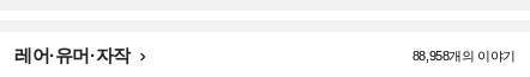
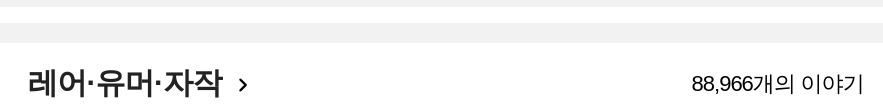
- 88,958개의 이야기
+ 88,966개의 이야기
